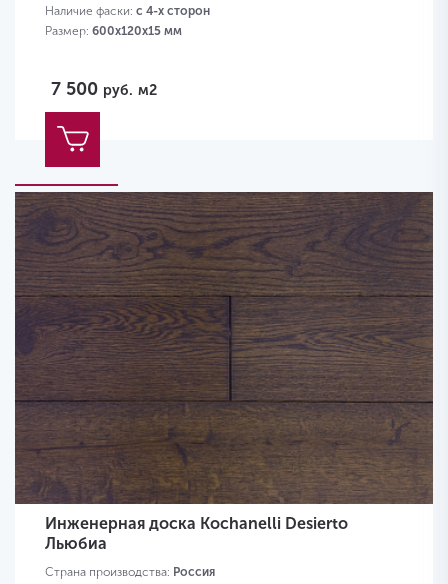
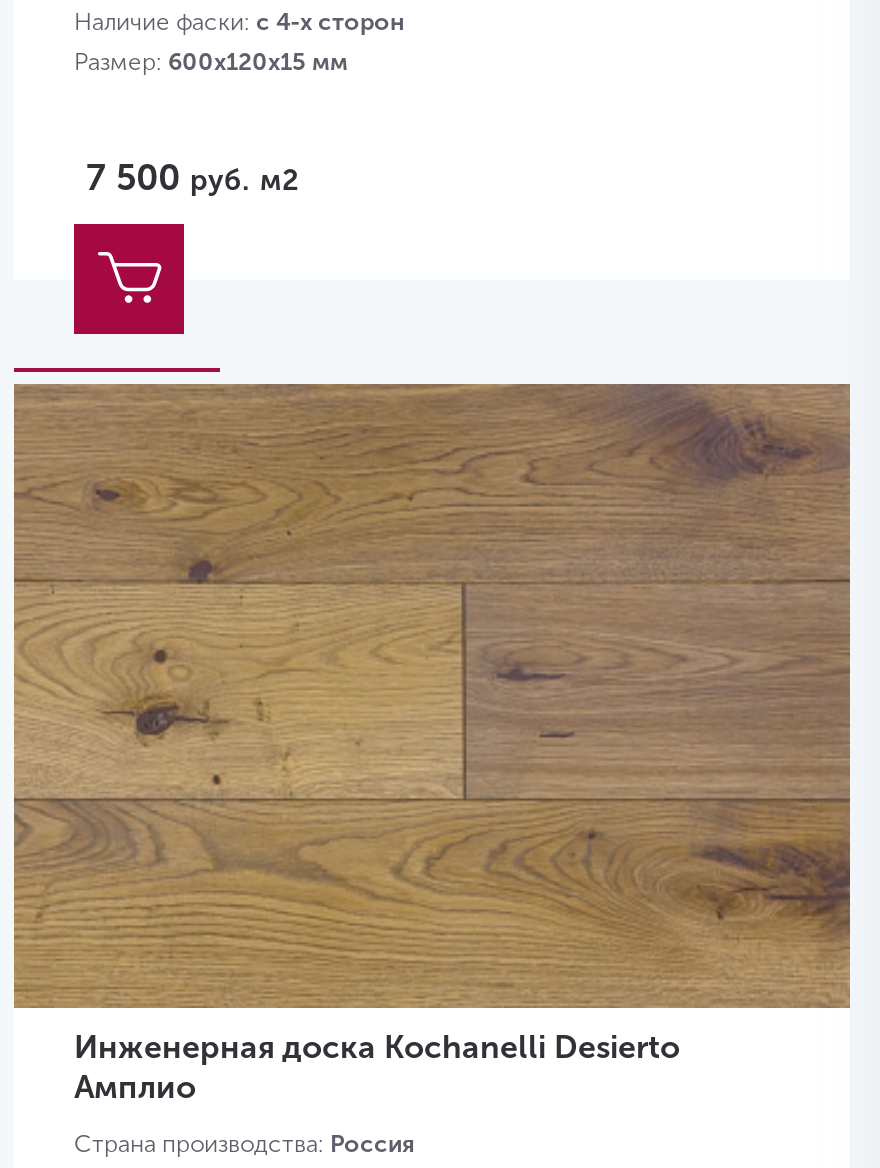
- [image]
- Льюбиа
+ [image]
+ Амплио
